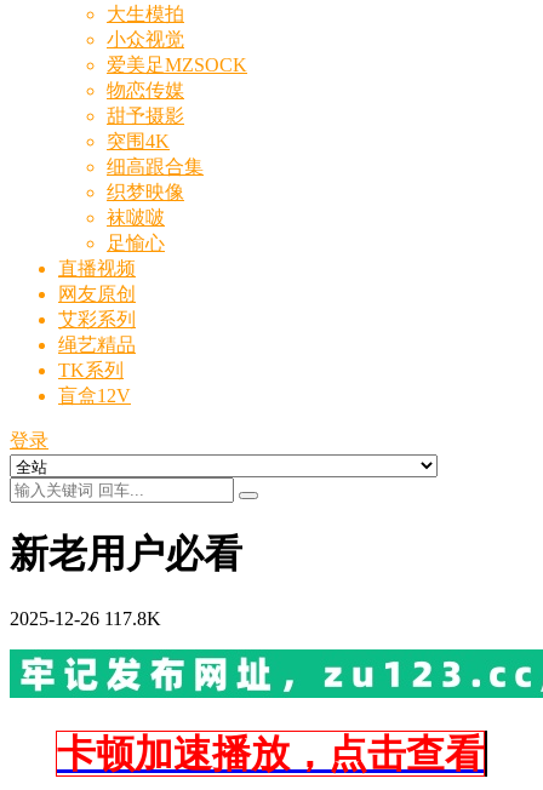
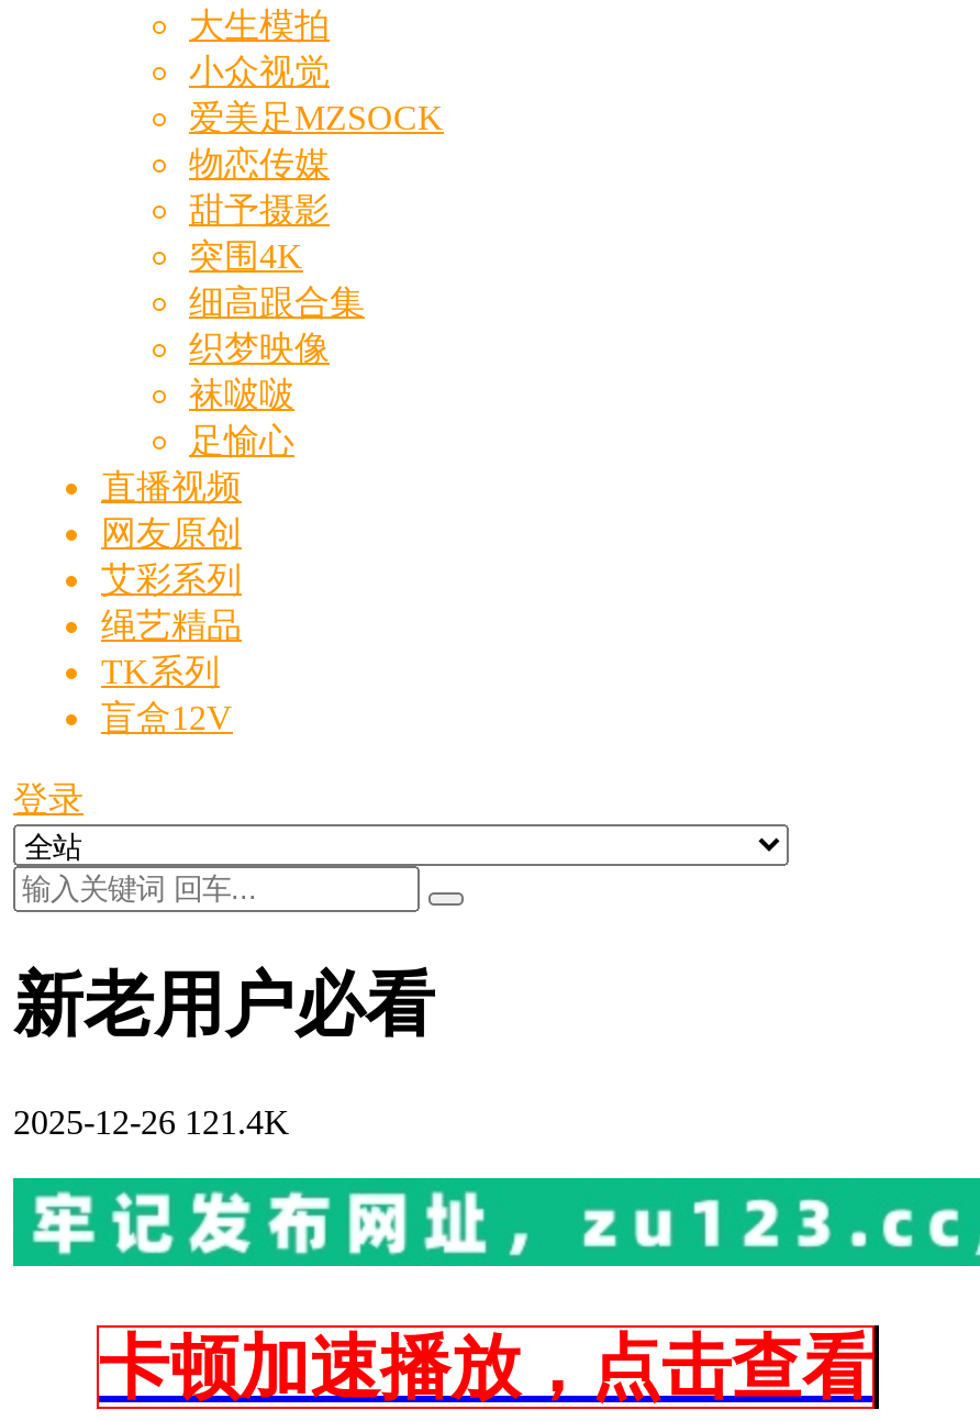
- 2025-12-26 117.8K
+ 2025-12-26 121.4K
